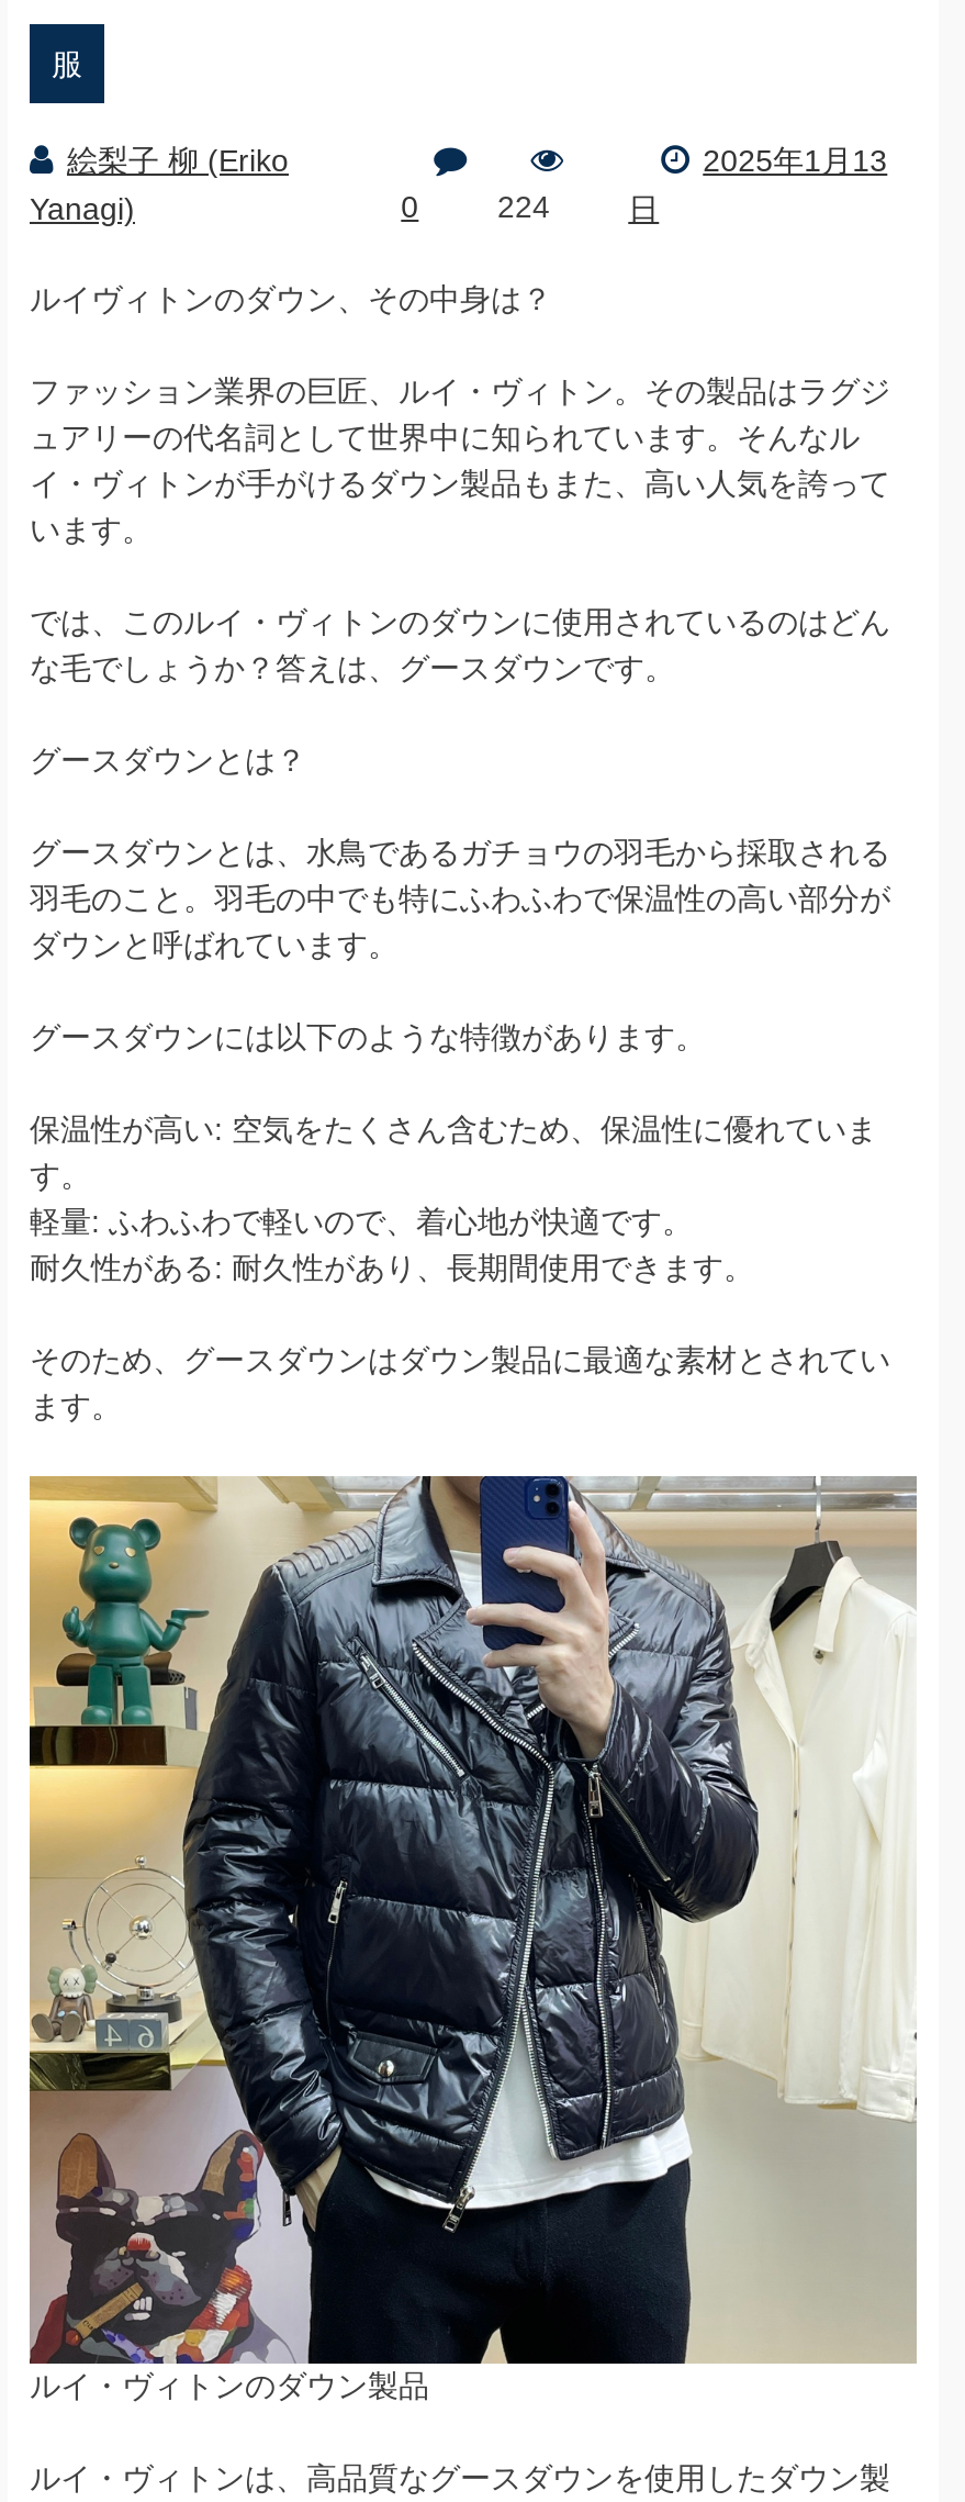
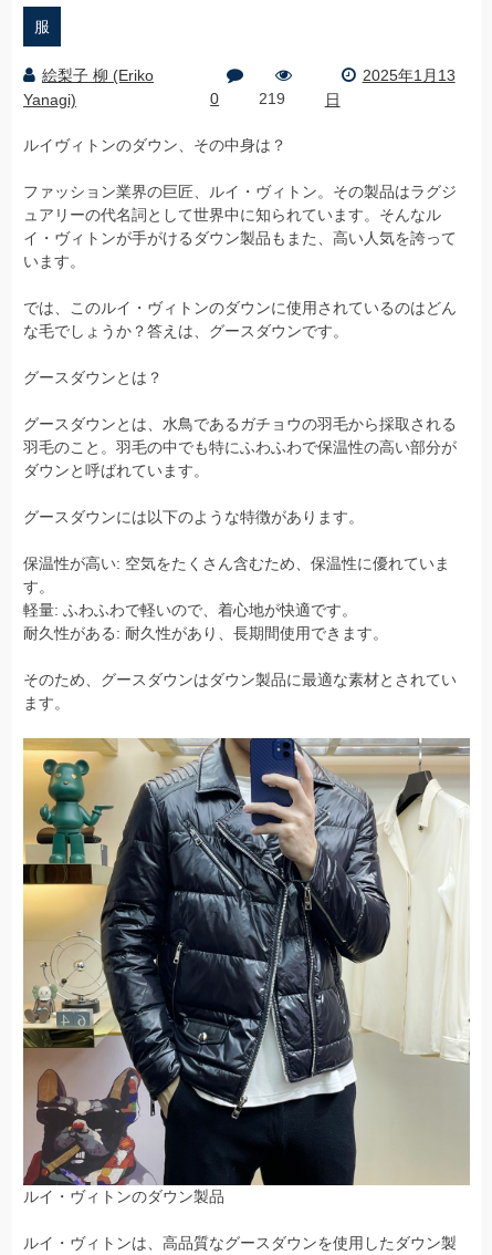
- 224
+ 219
